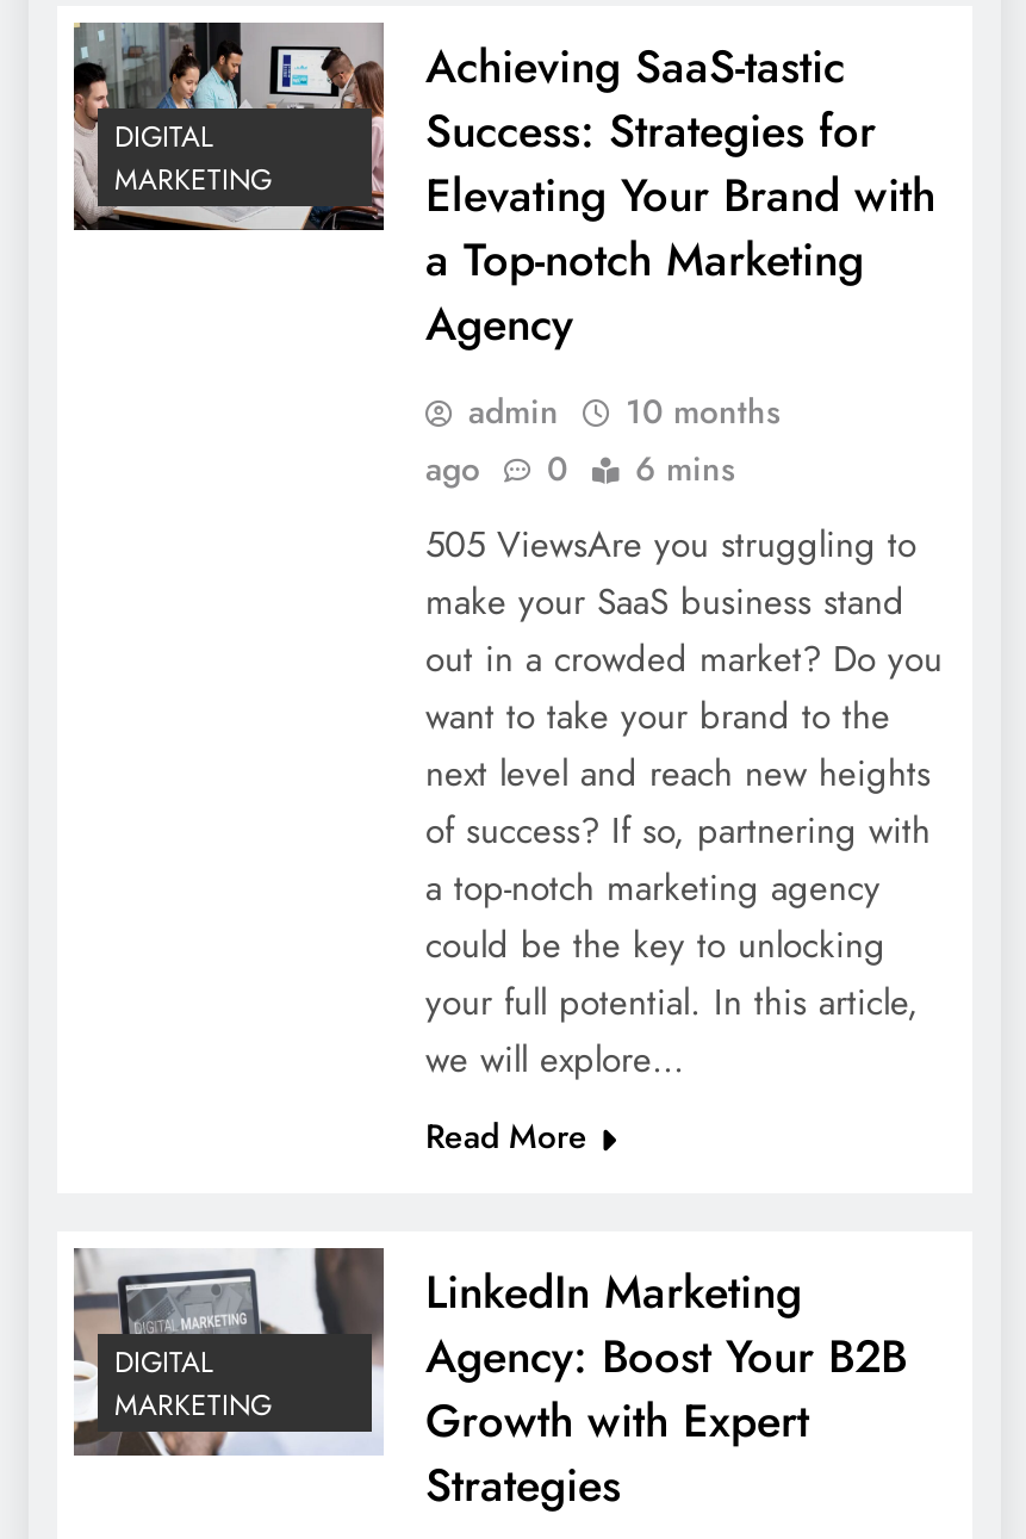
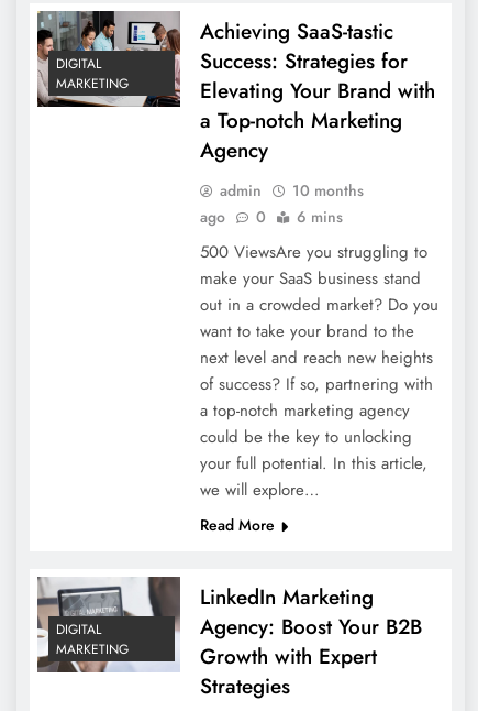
- 505 ViewsAre you struggling to
+ 500 ViewsAre you struggling to
